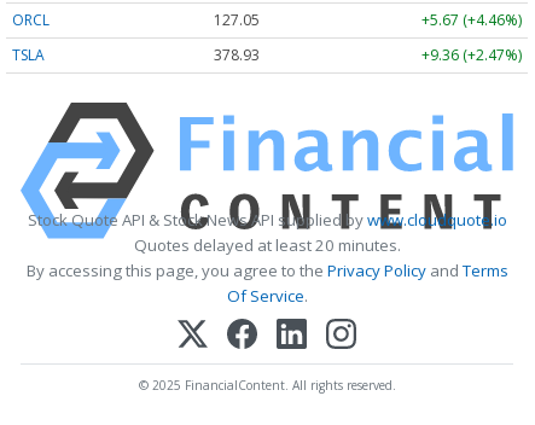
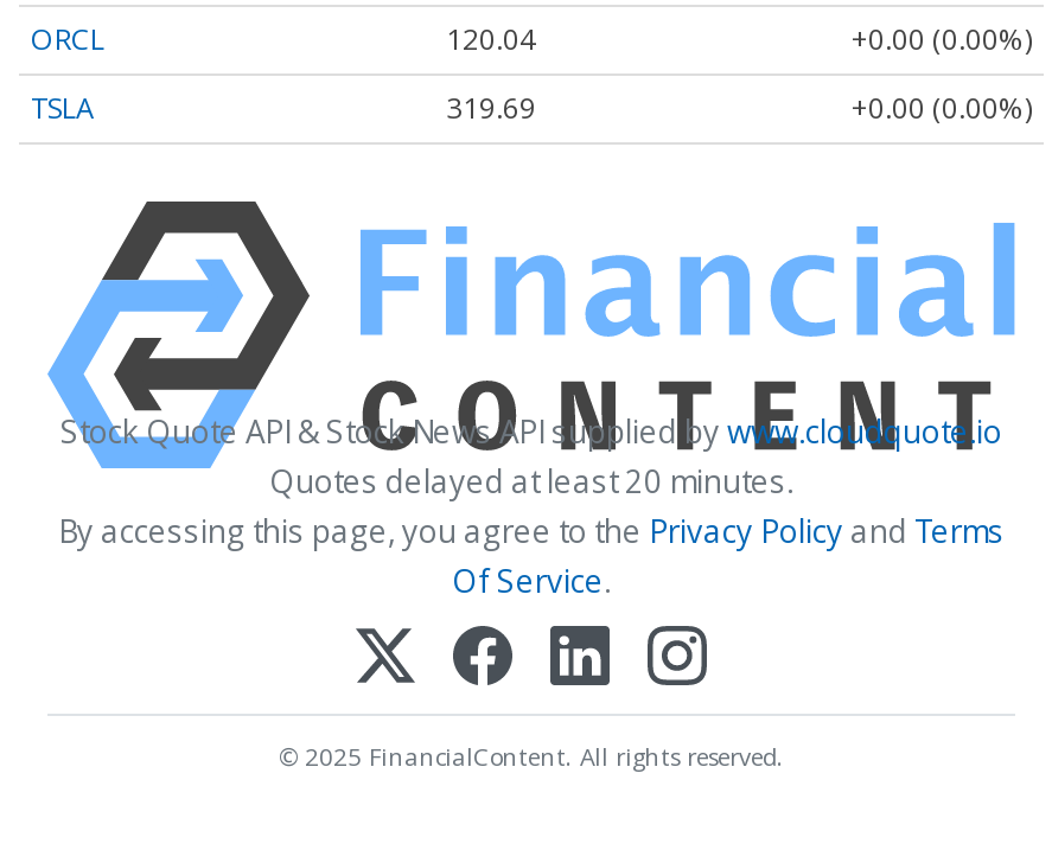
- 127.05
+ 120.04

- +5.67 (+4.46%)
+ +0.00 (0.00%)

- 378.93
+ 319.69

- +9.36 (+2.47%)
+ +0.00 (0.00%)
